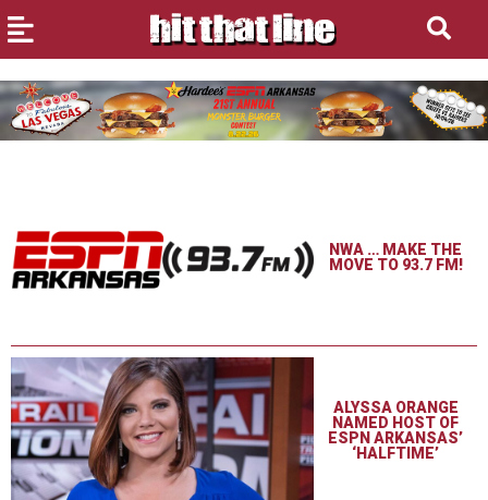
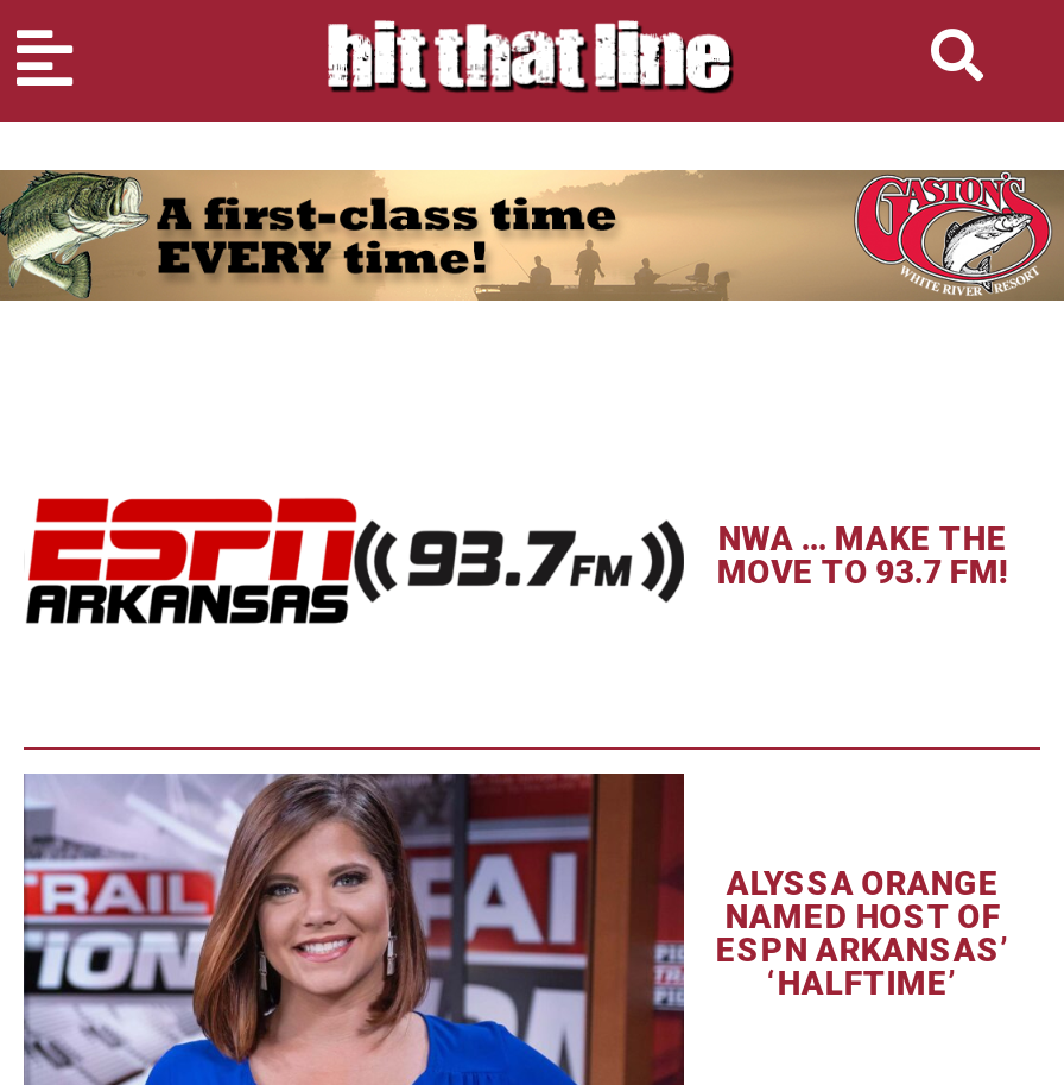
- [image]
+ [image]
